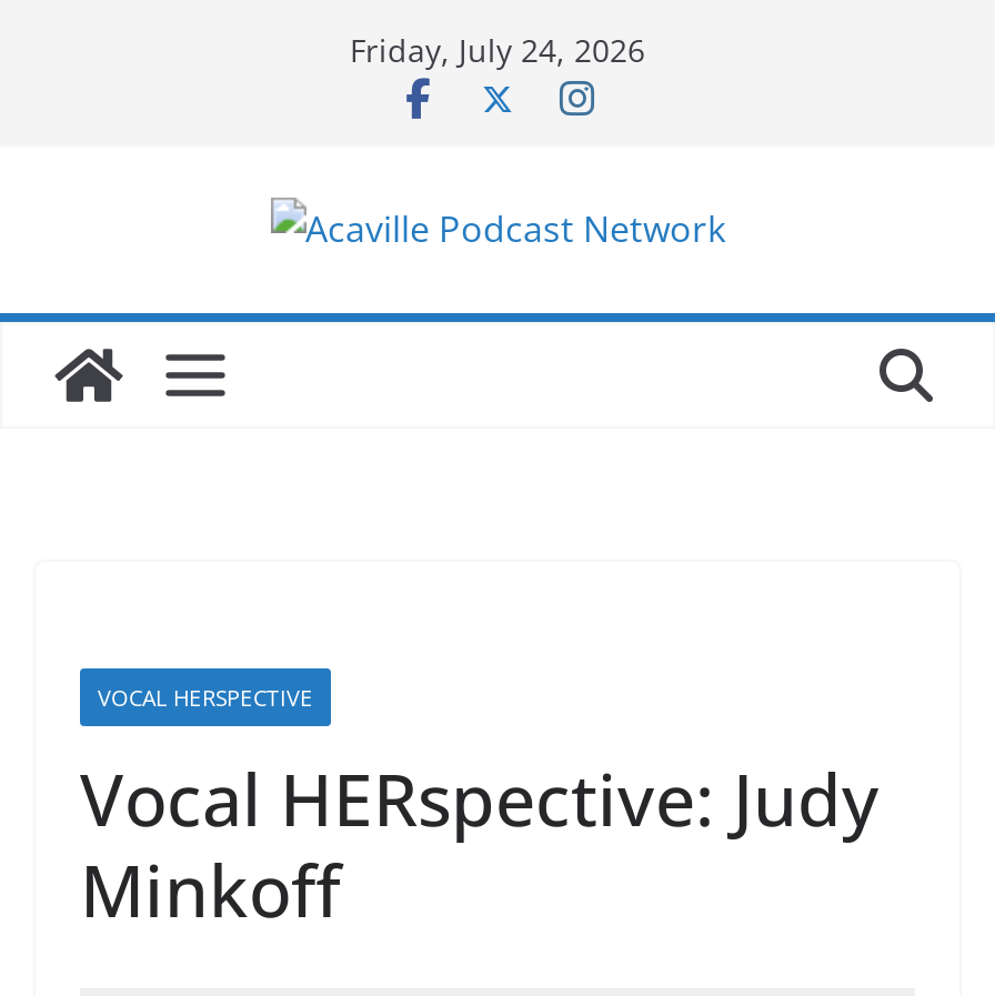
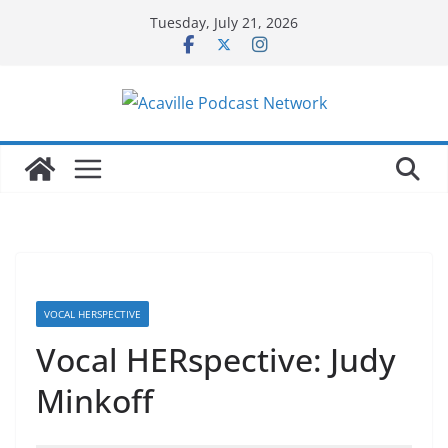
- Friday, July 24, 2026
+ Tuesday, July 21, 2026
